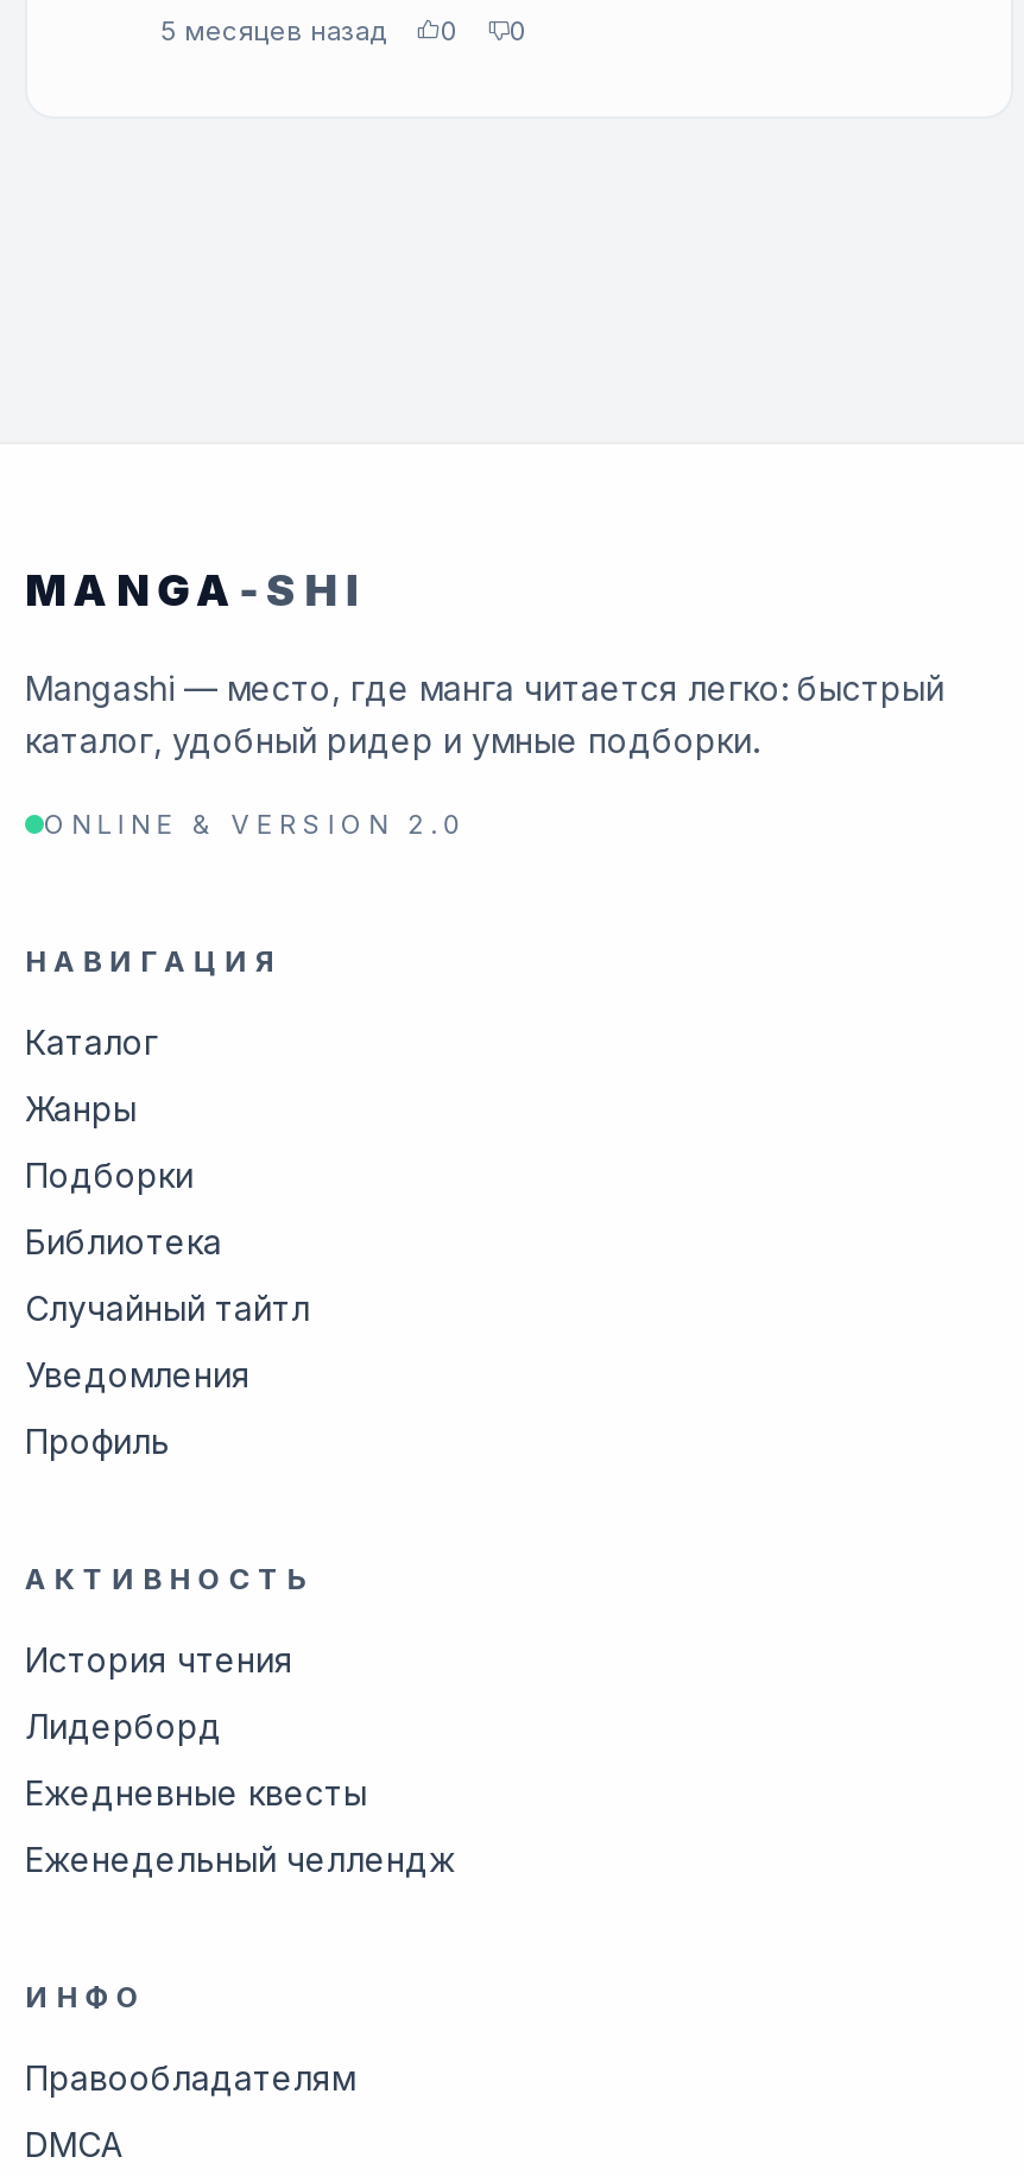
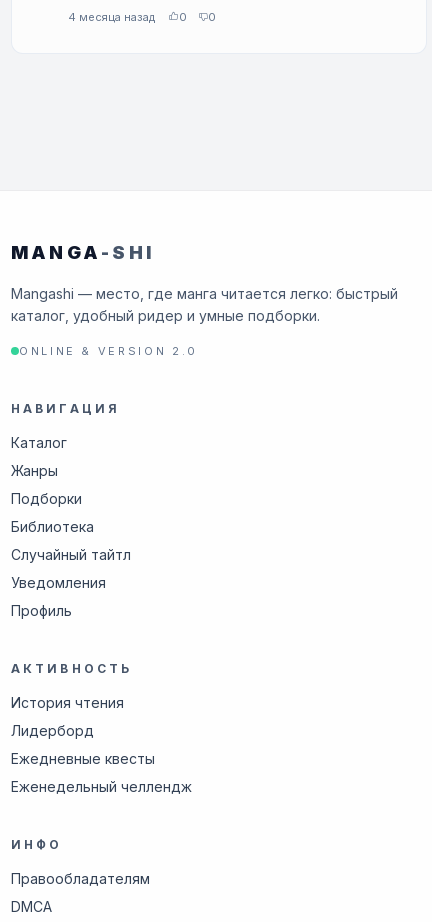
- 5 месяцев назад
+ 4 месяца назад
